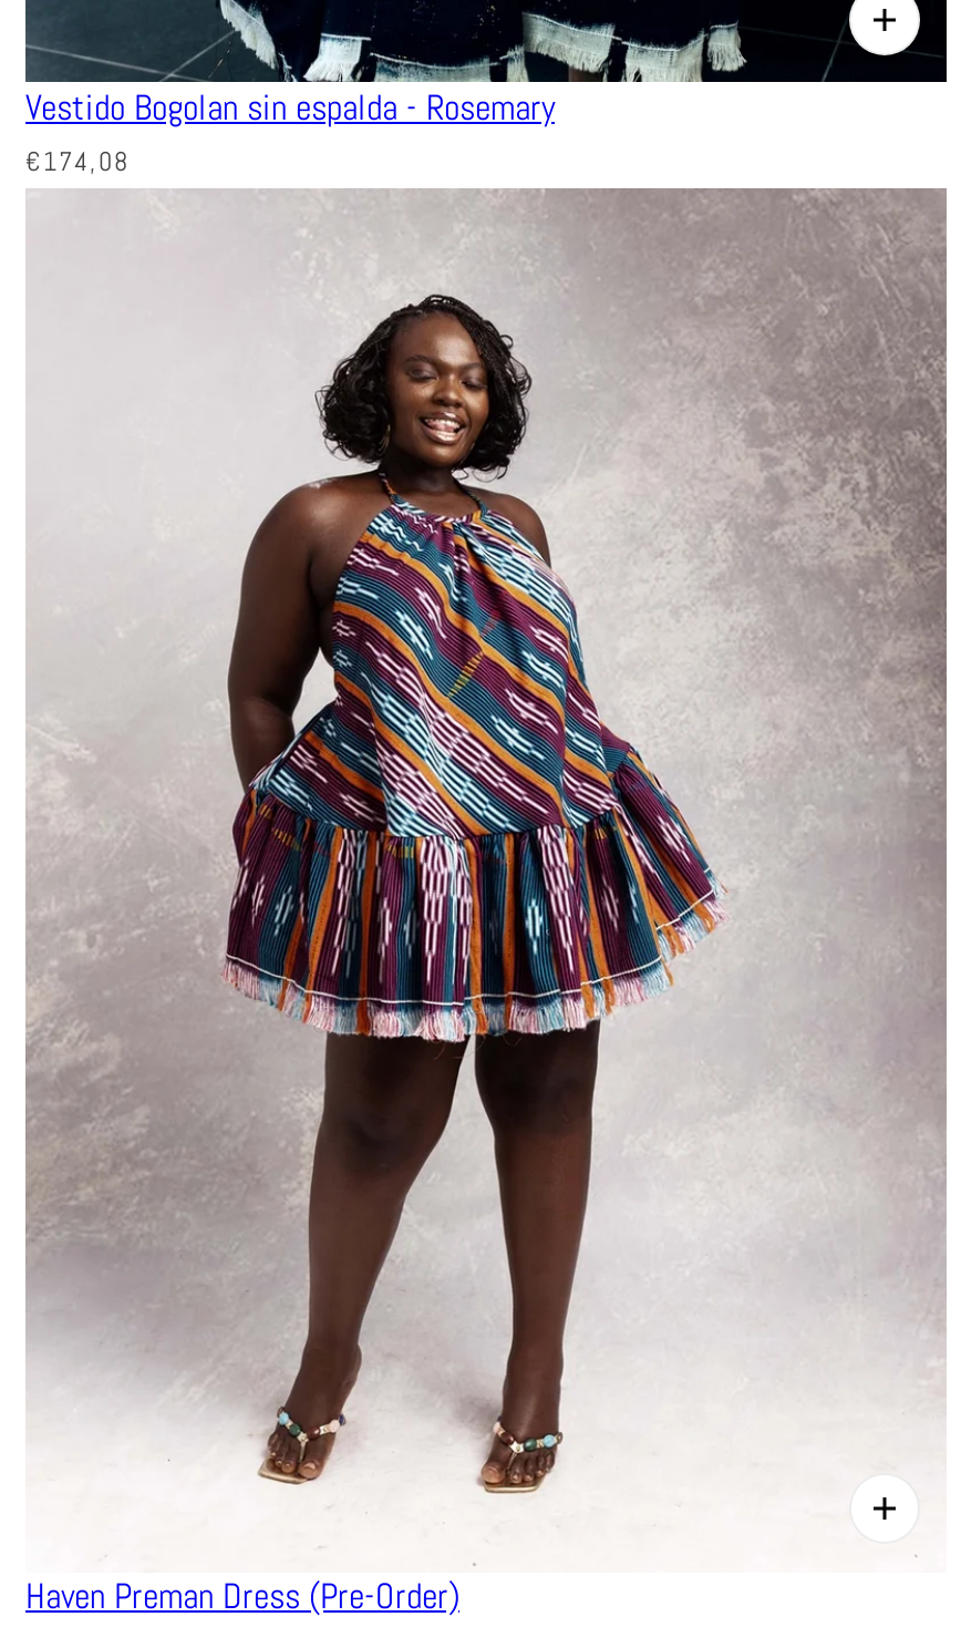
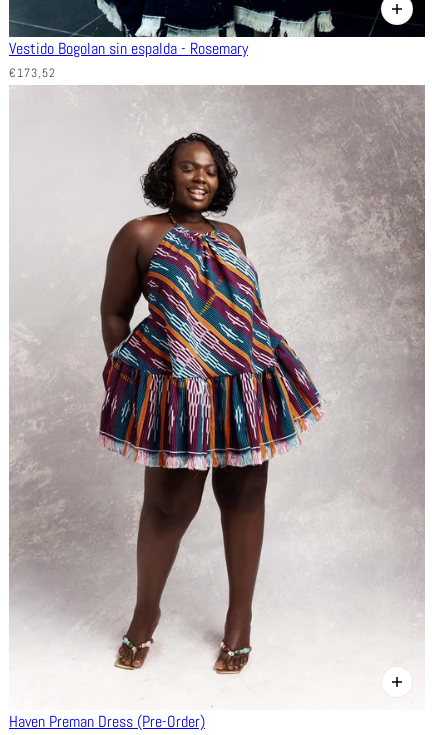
- €174,08
+ €173,52
